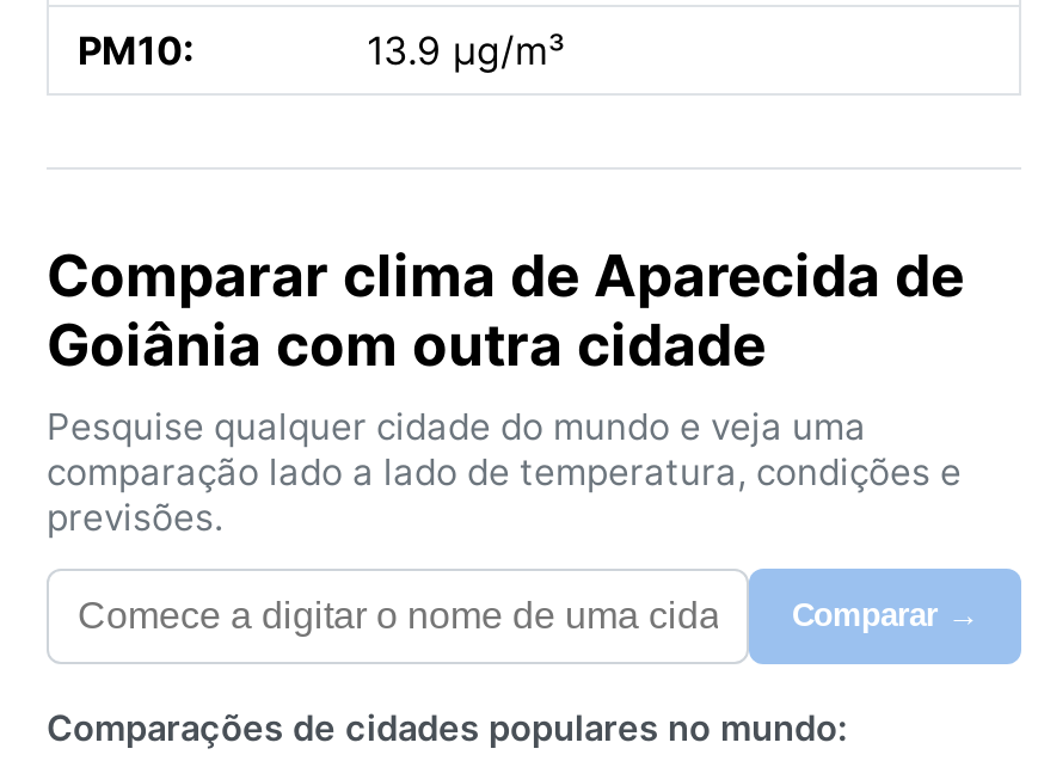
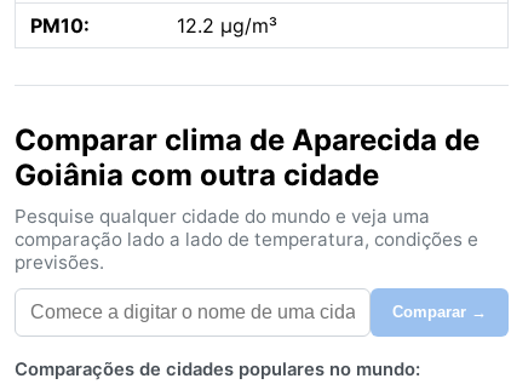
- 13.9 µg/m³
+ 12.2 µg/m³
